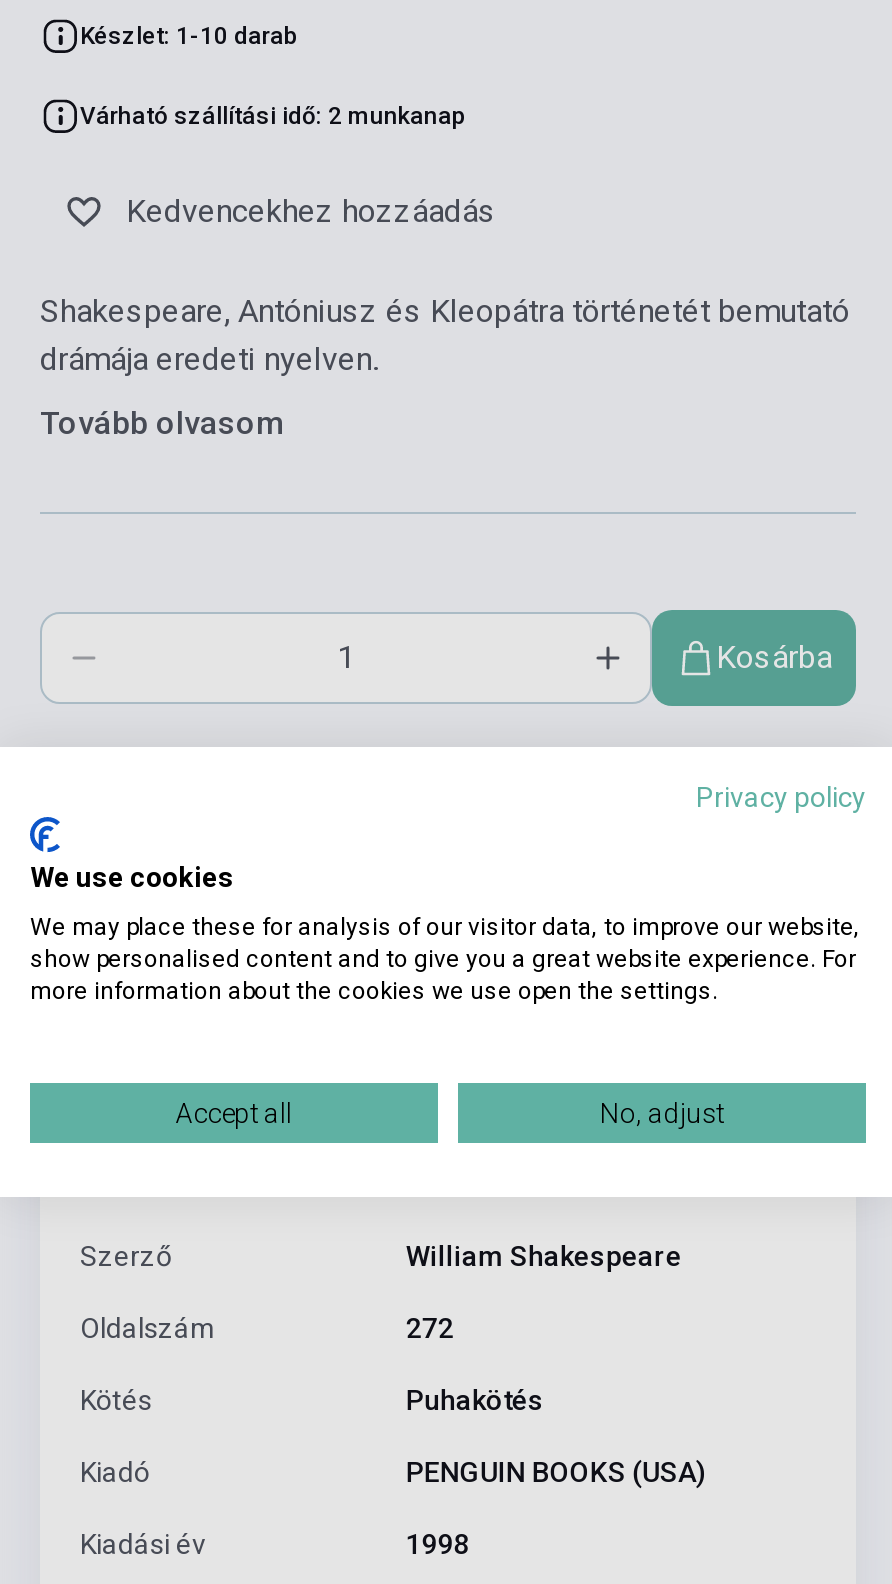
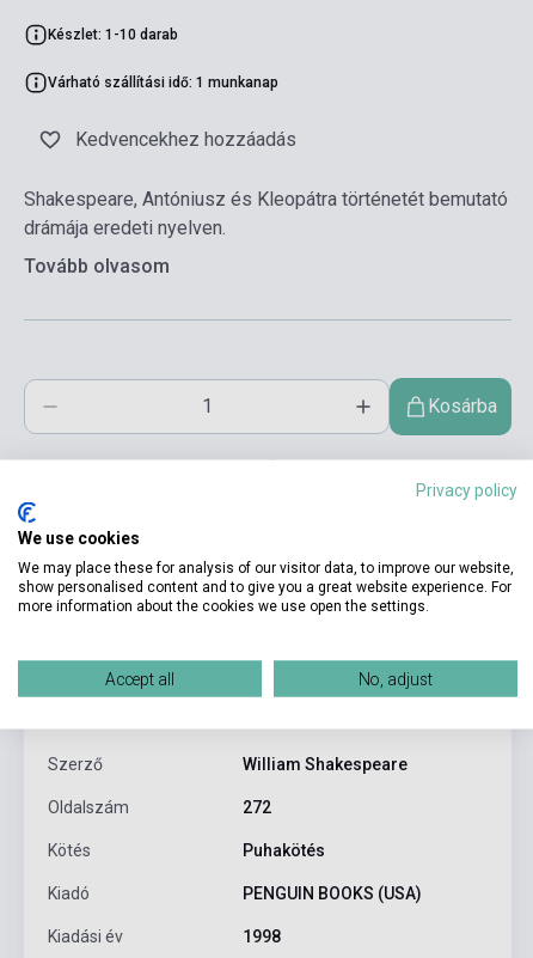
- Várható szállítási idő: 2 munkanap
+ Várható szállítási idő: 1 munkanap
